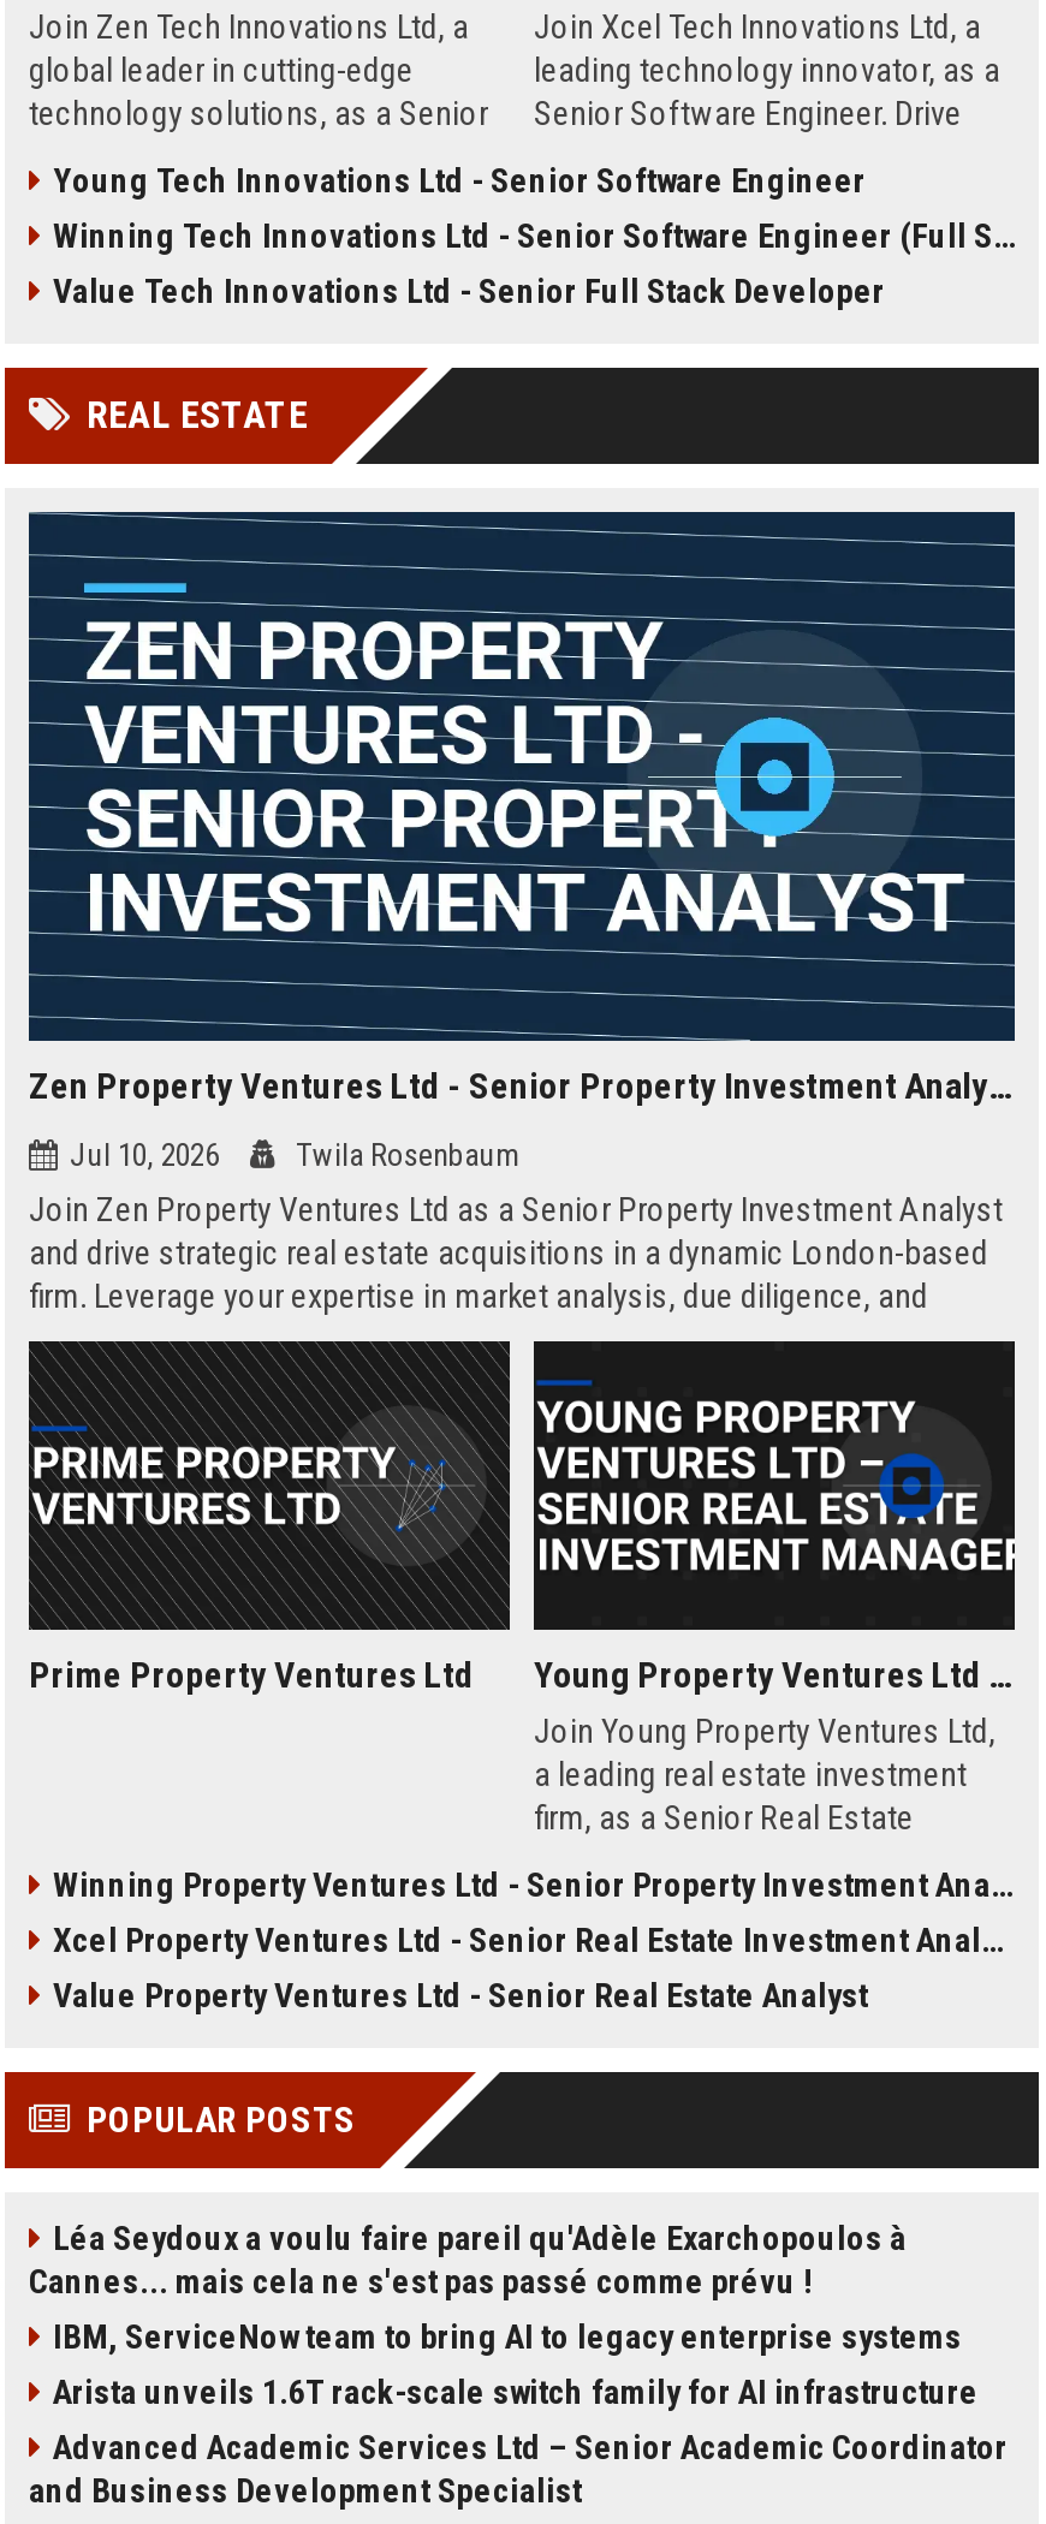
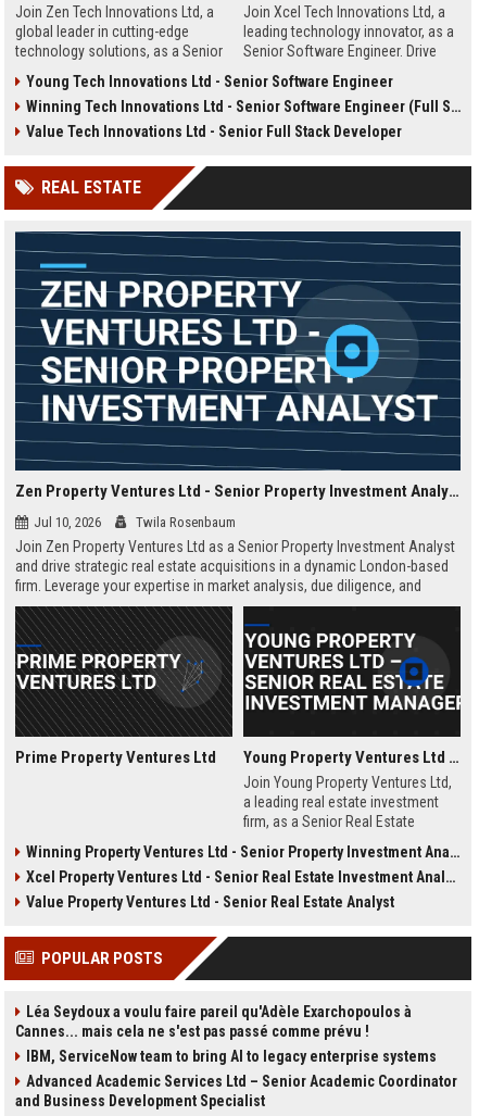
- Arista unveils 1.6T rack-scale switch family for AI infrastructure
